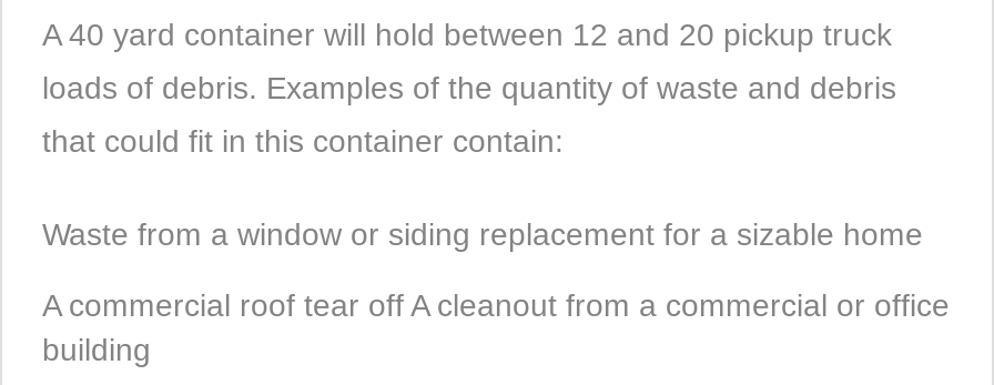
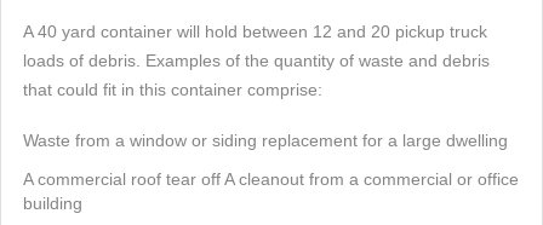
- that could fit in this container contain:
+ that could fit in this container comprise:

- Waste from a window or siding replacement for a sizable home
+ Waste from a window or siding replacement for a large dwelling
